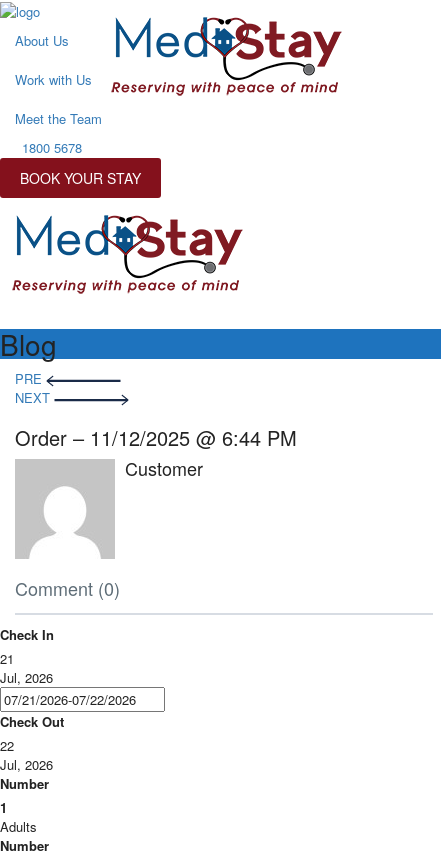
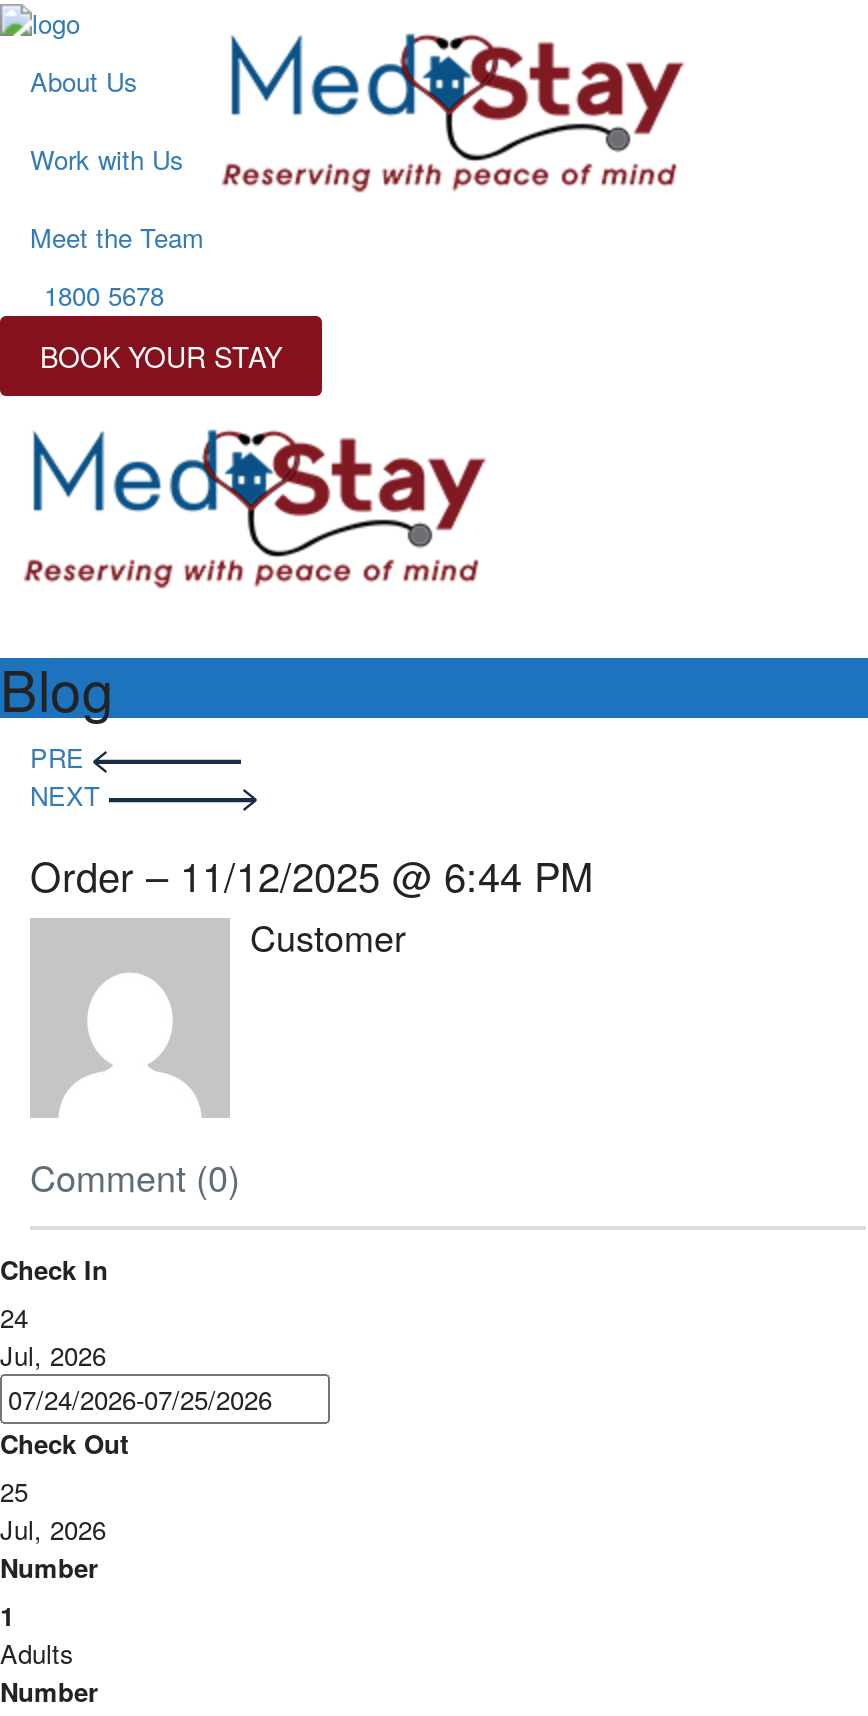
- 21
+ 24

- 22
+ 25
